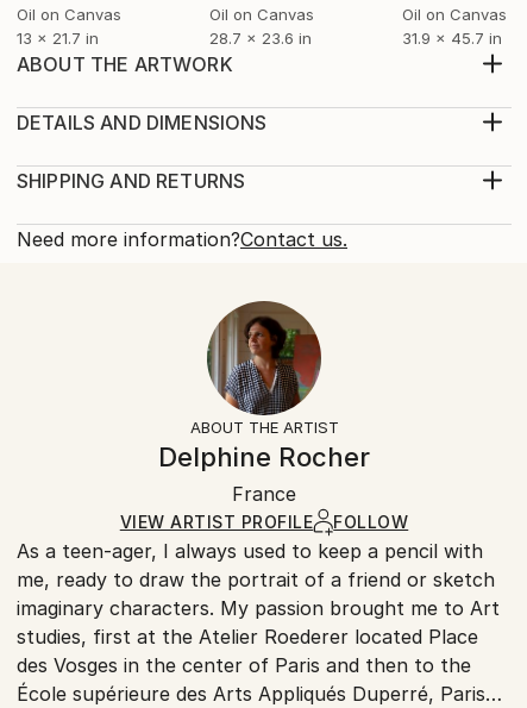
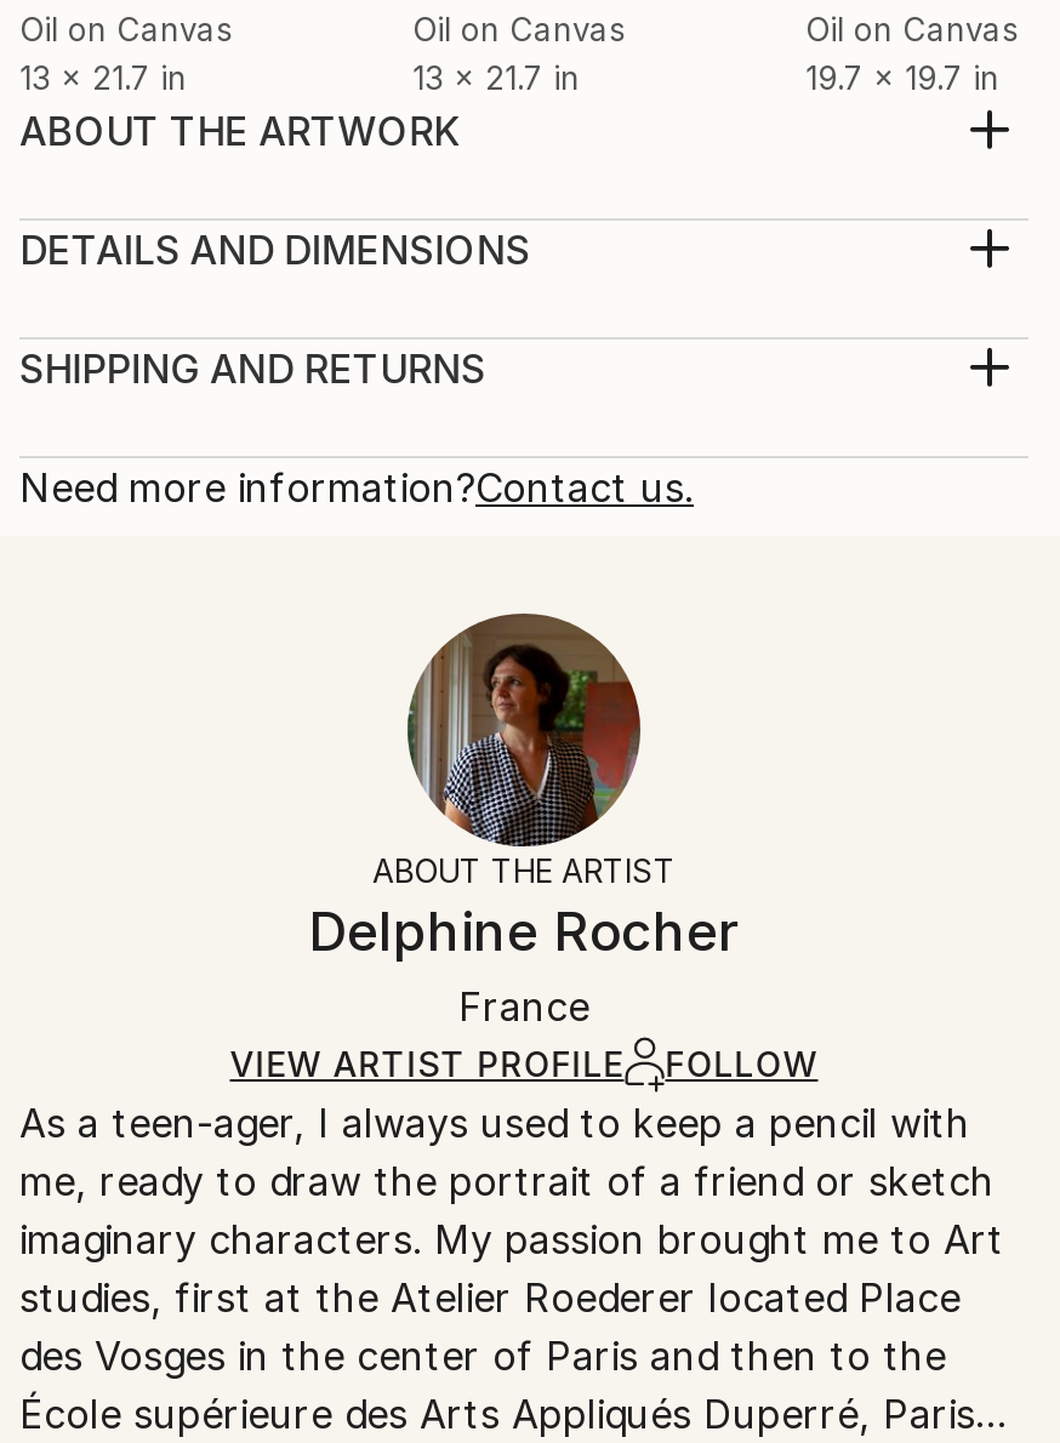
- 28.7 x 23.6 in
+ 13 x 21.7 in

- 31.9 x 45.7 in
+ 19.7 x 19.7 in
